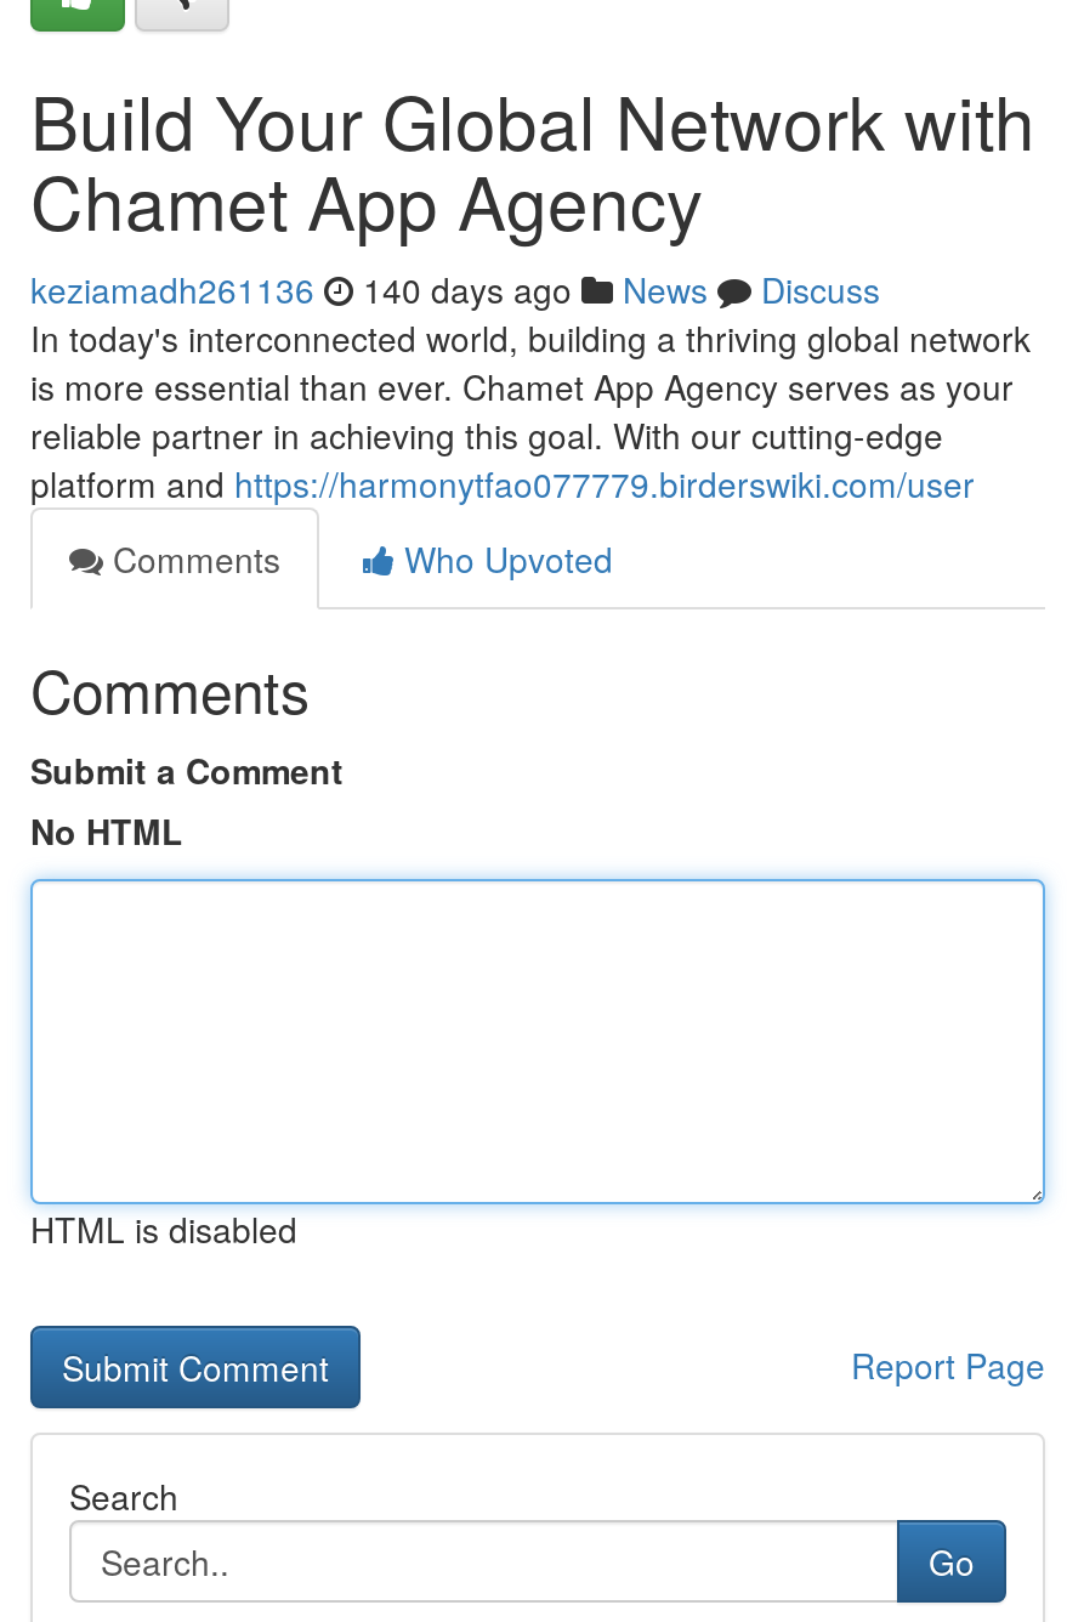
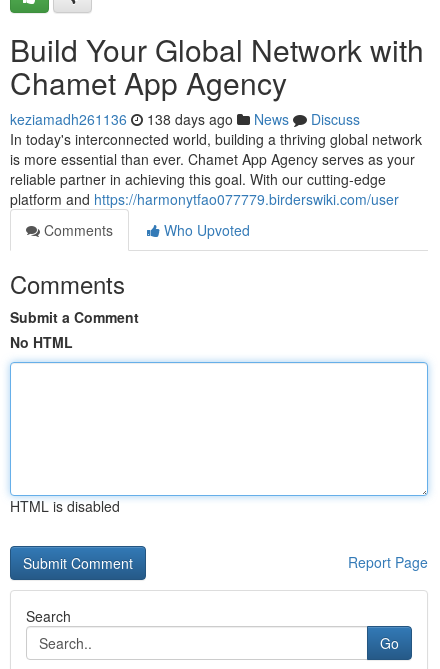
- keziamadh261136 140 days ago News Discuss
+ keziamadh261136 138 days ago News Discuss
